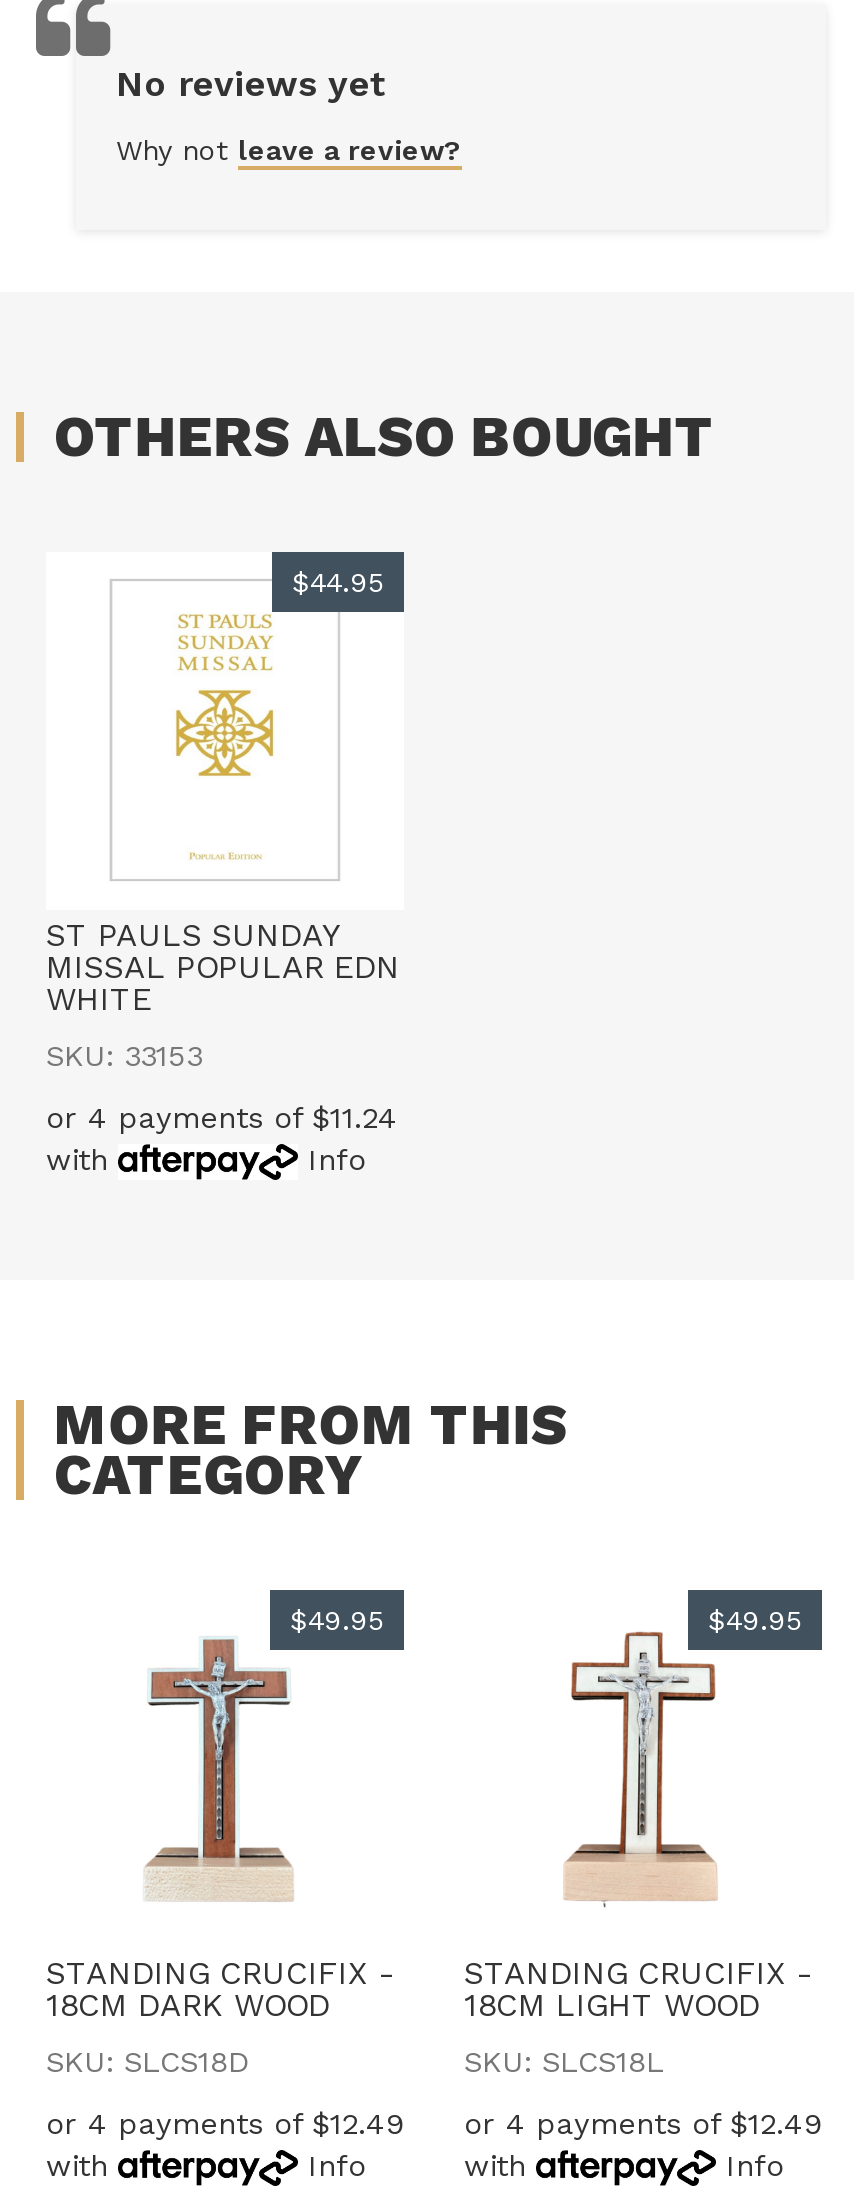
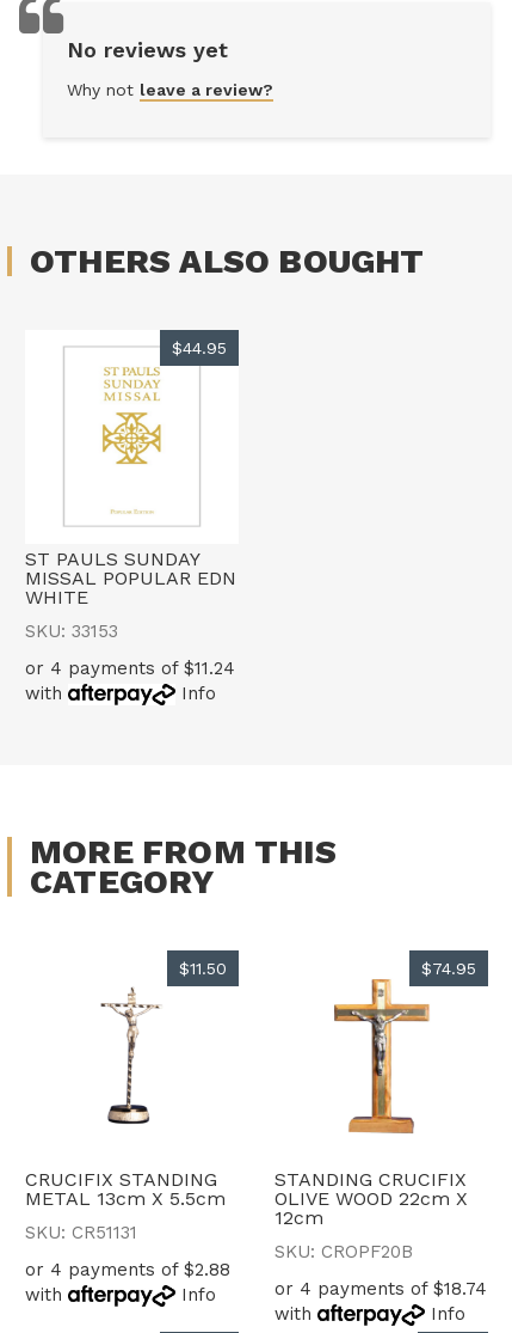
- $49.95
+ $11.50

- [image]
- $49.95
+ [image]
+ $74.95

- [image]
- STANDING CRUCIFIX -
- 18CM DARK WOOD
+ [image]
+ CRUCIFIX STANDING
+ METAL 13cm X 5.5cm

- STANDING CRUCIFIX -
- 18CM LIGHT WOOD
+ STANDING CRUCIFIX
+ OLIVE WOOD 22cm X
+ 12cm

- SKU: SLCS18D
+ SKU: CR51131

- SKU: SLCS18L
+ SKU: CROPF20B

- or 4 payments of $12.49
+ or 4 payments of $2.88

- or 4 payments of $12.49
+ or 4 payments of $18.74
